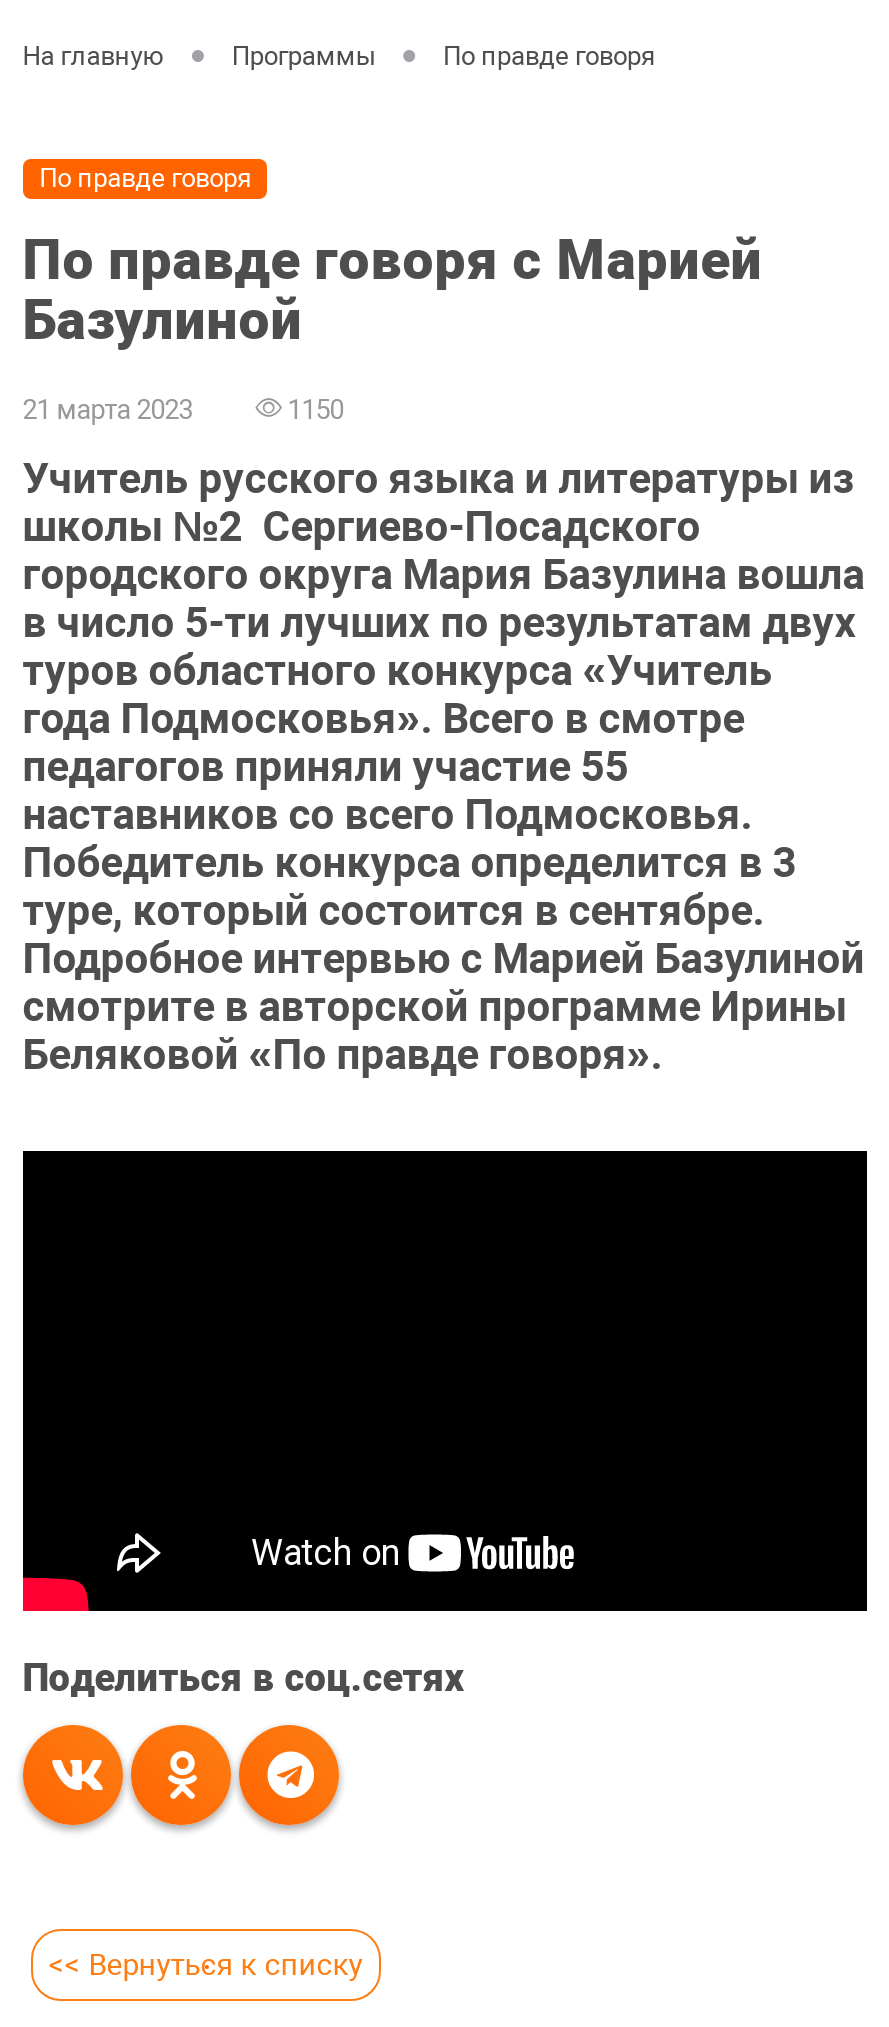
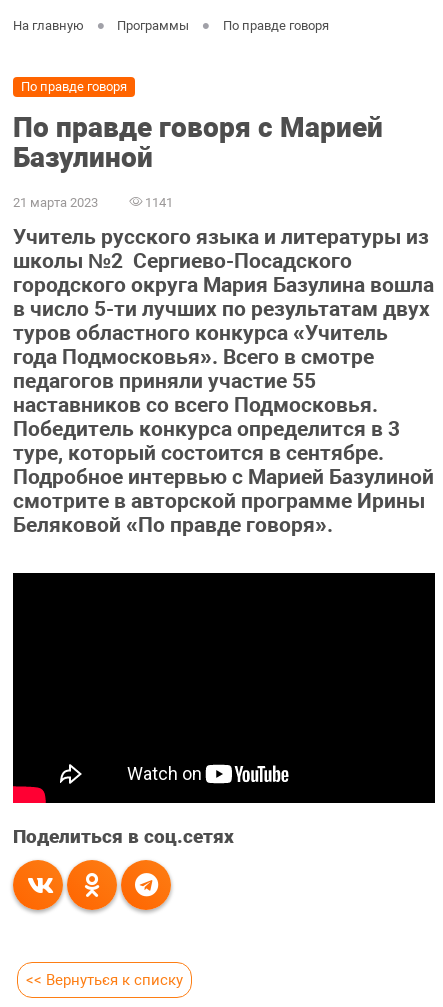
- 1150
+ 1141
